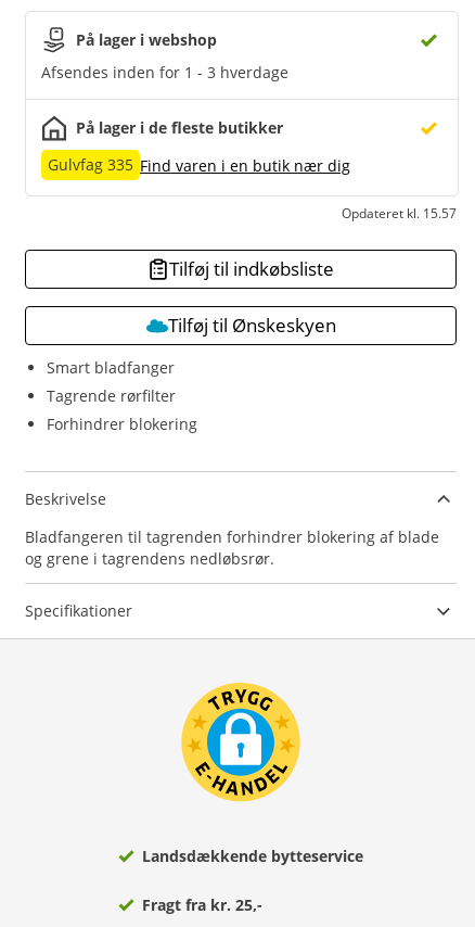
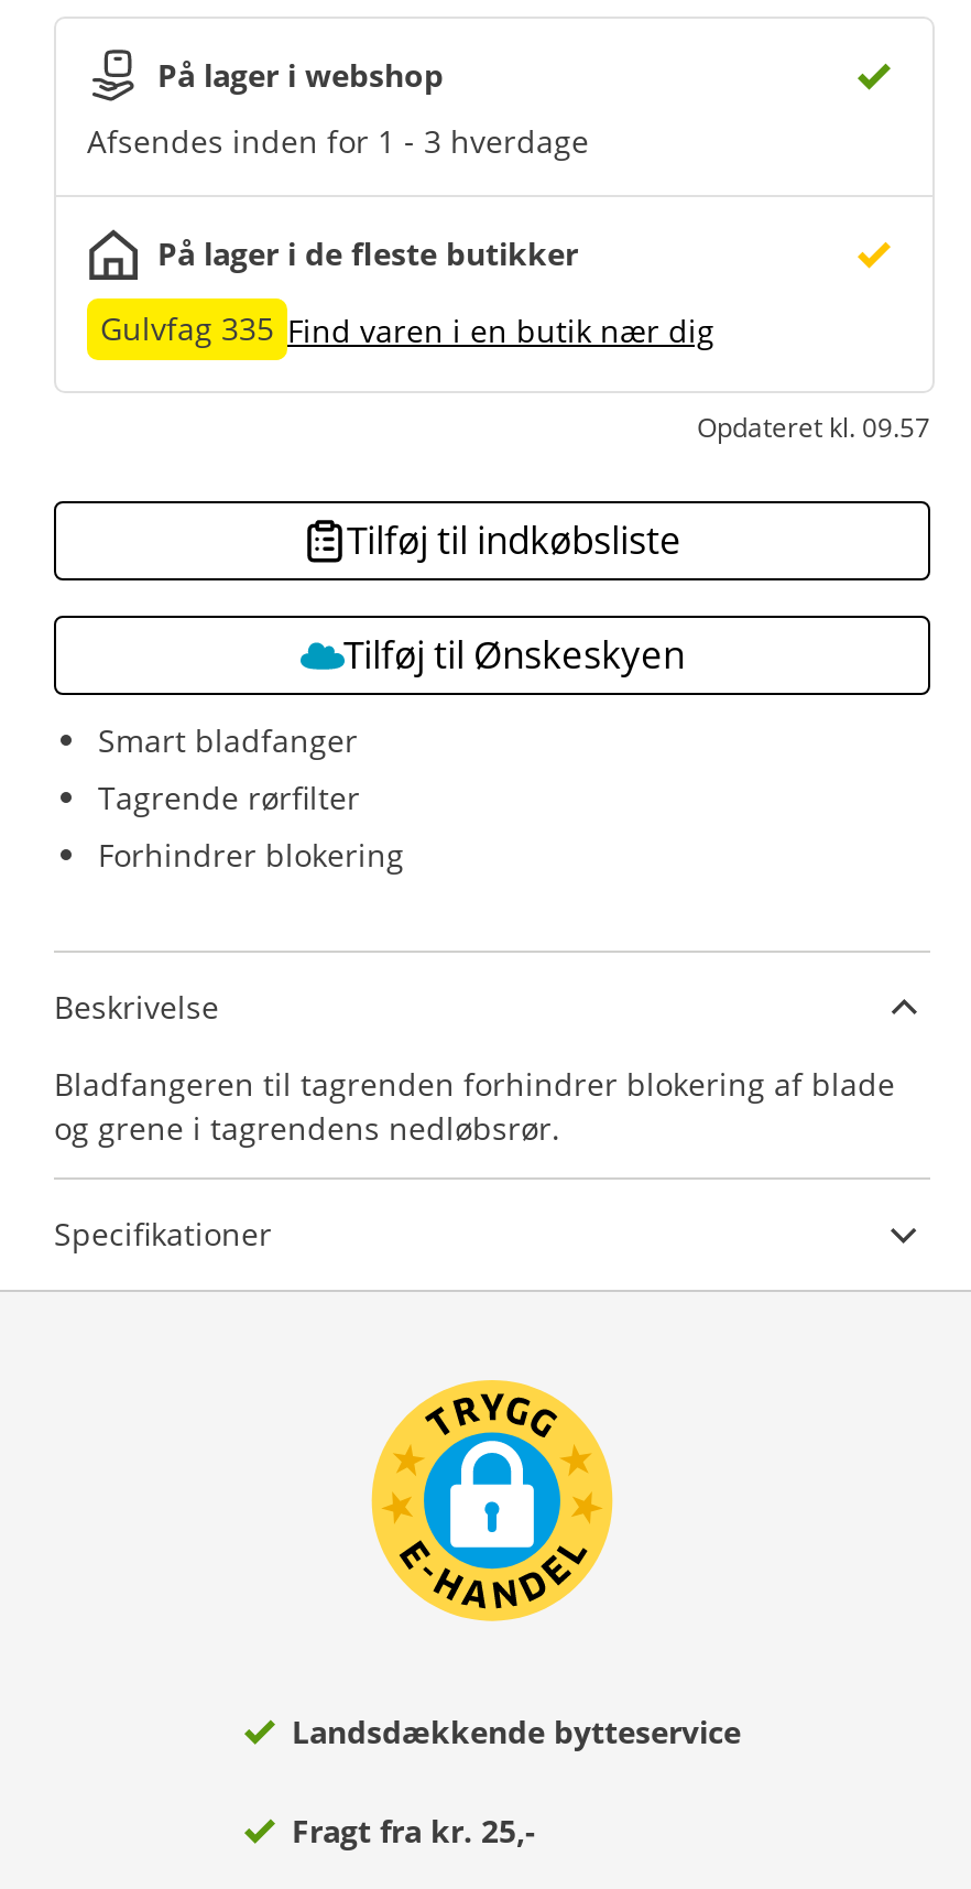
- Opdateret kl. 15.57
+ Opdateret kl. 09.57
